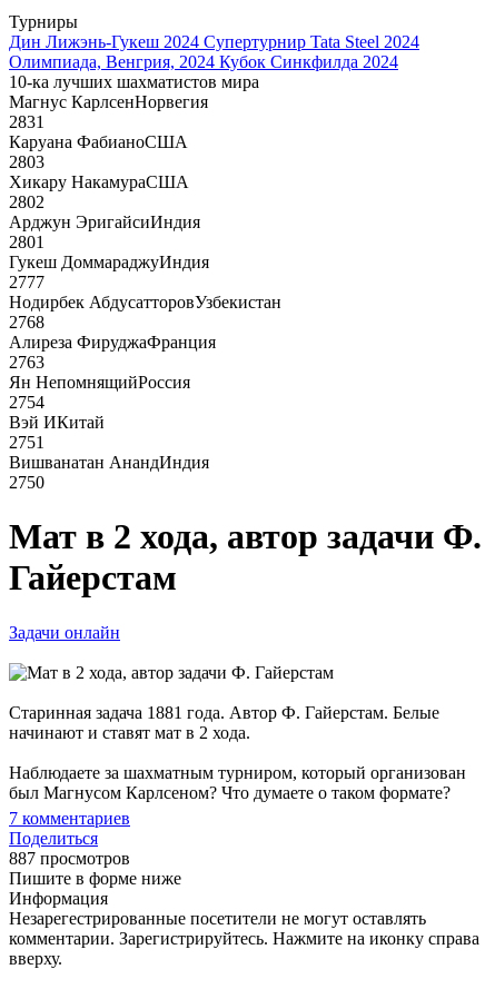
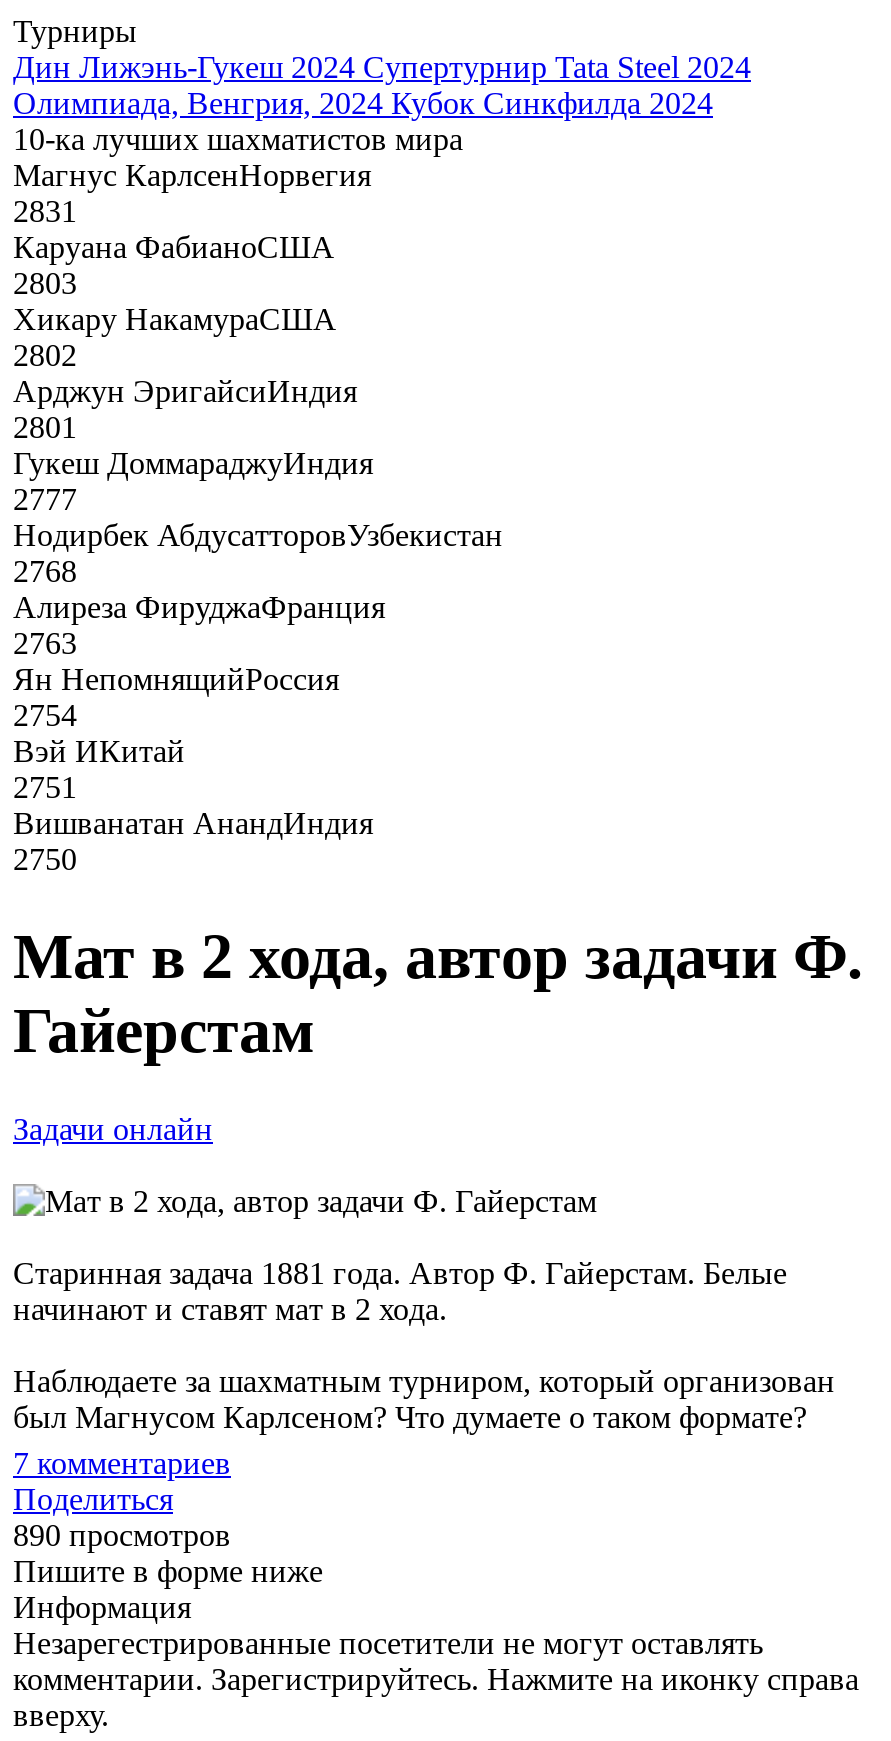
- 887 просмотров
+ 890 просмотров
